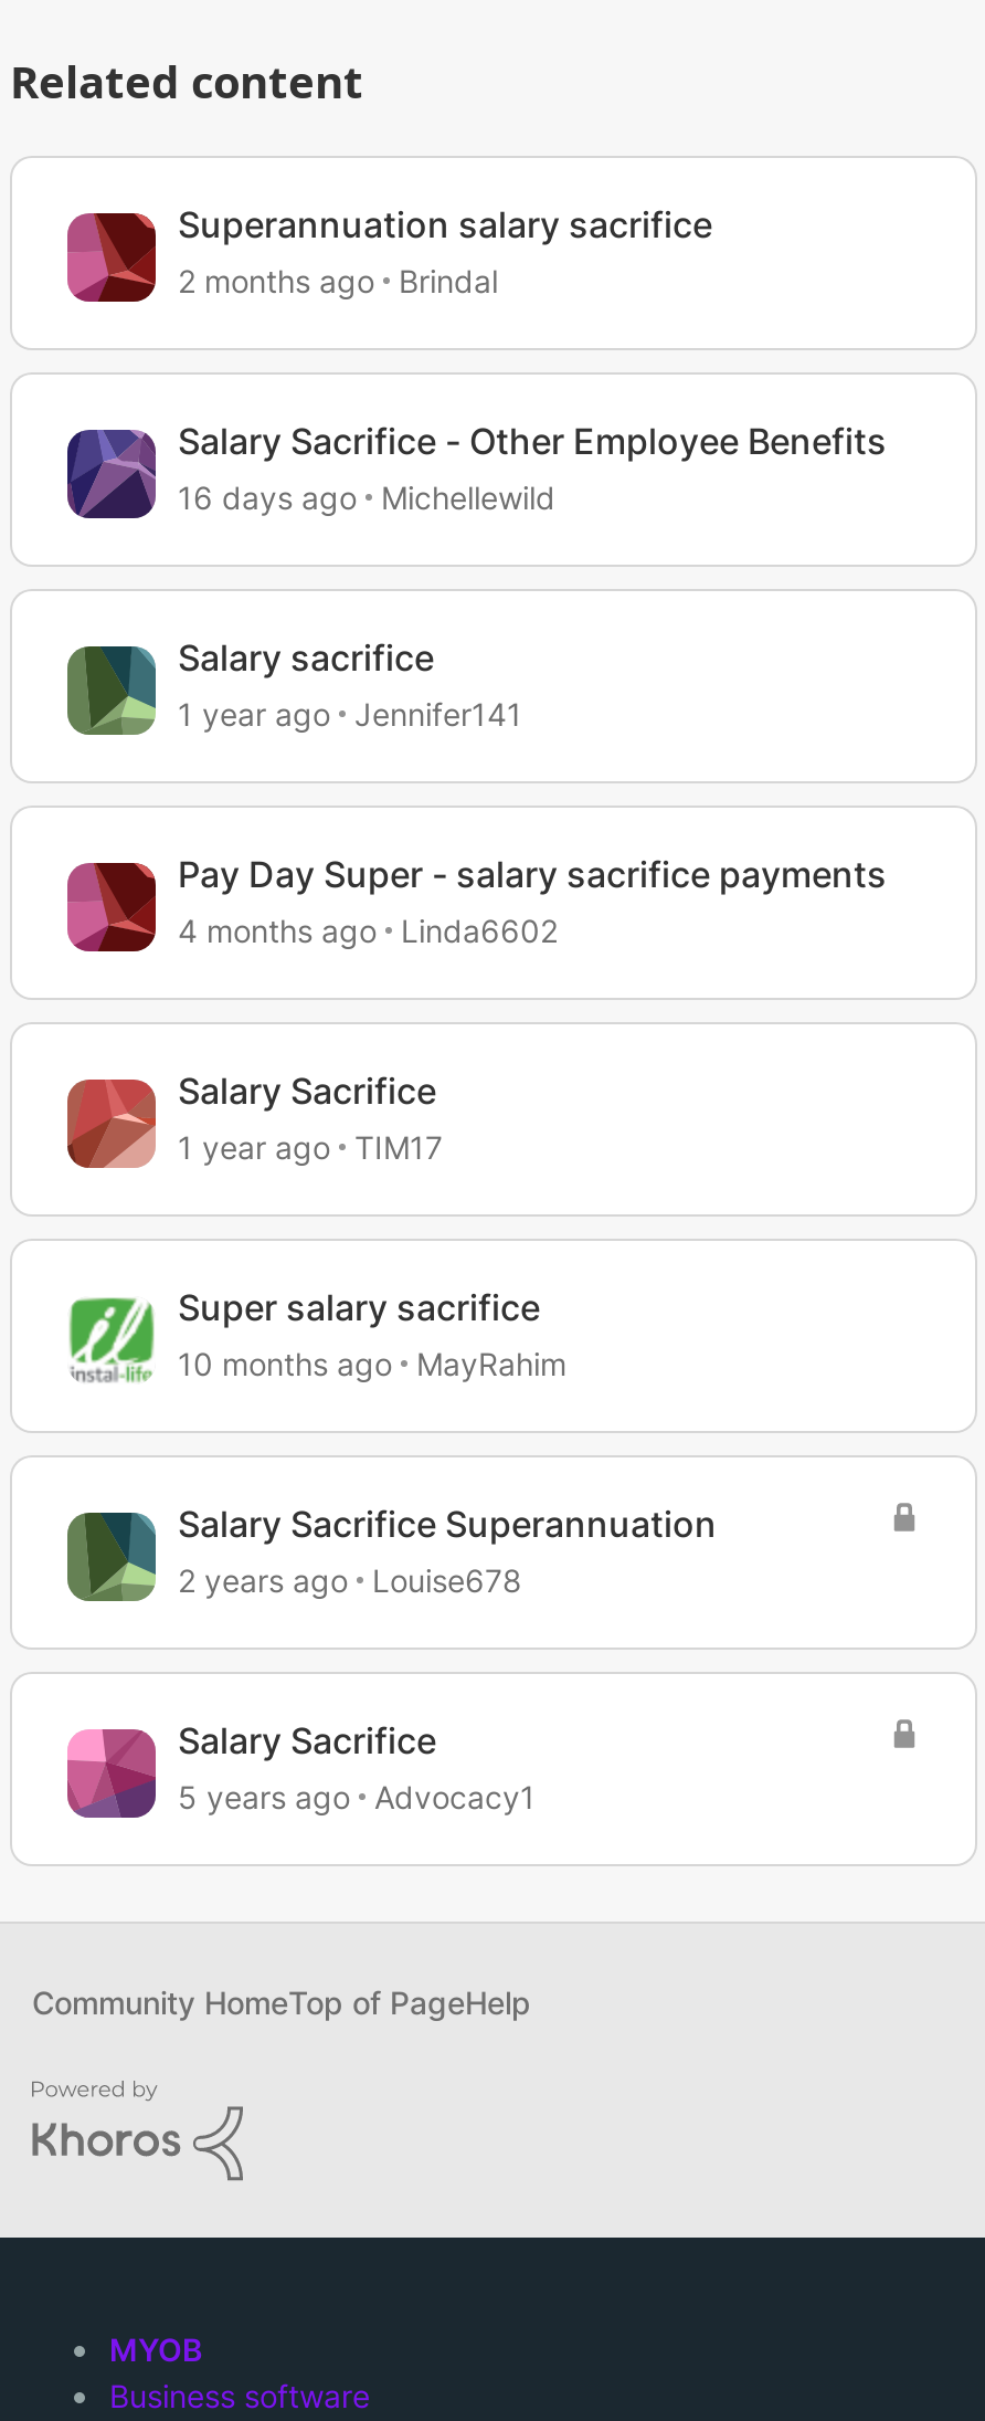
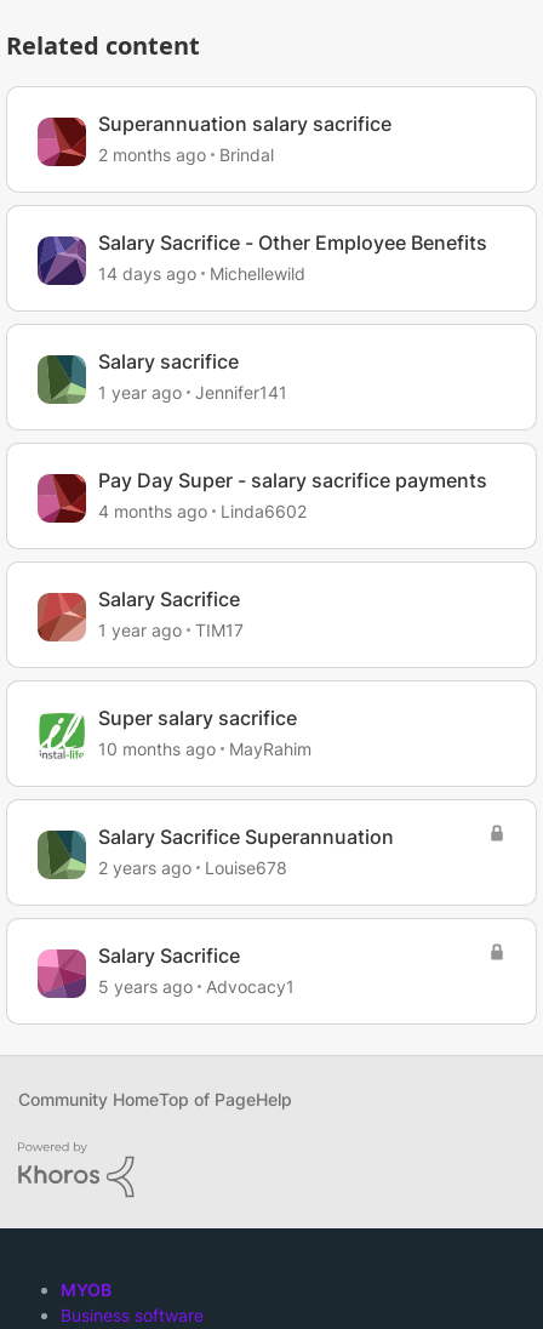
- 16 days ago Michellewild
+ 14 days ago Michellewild
